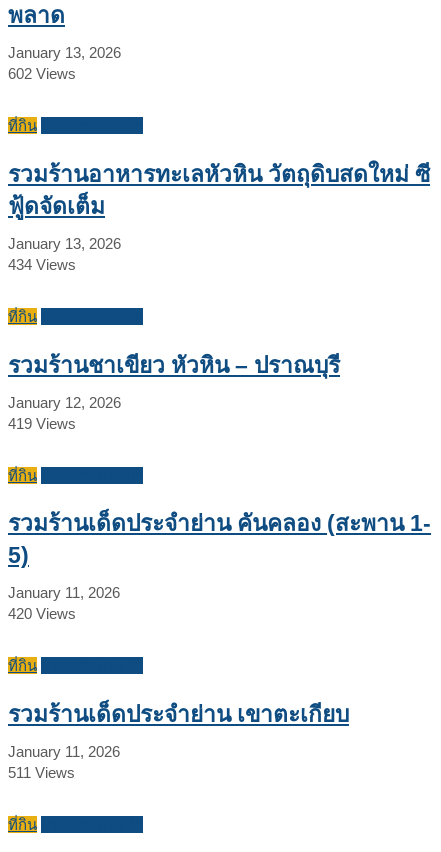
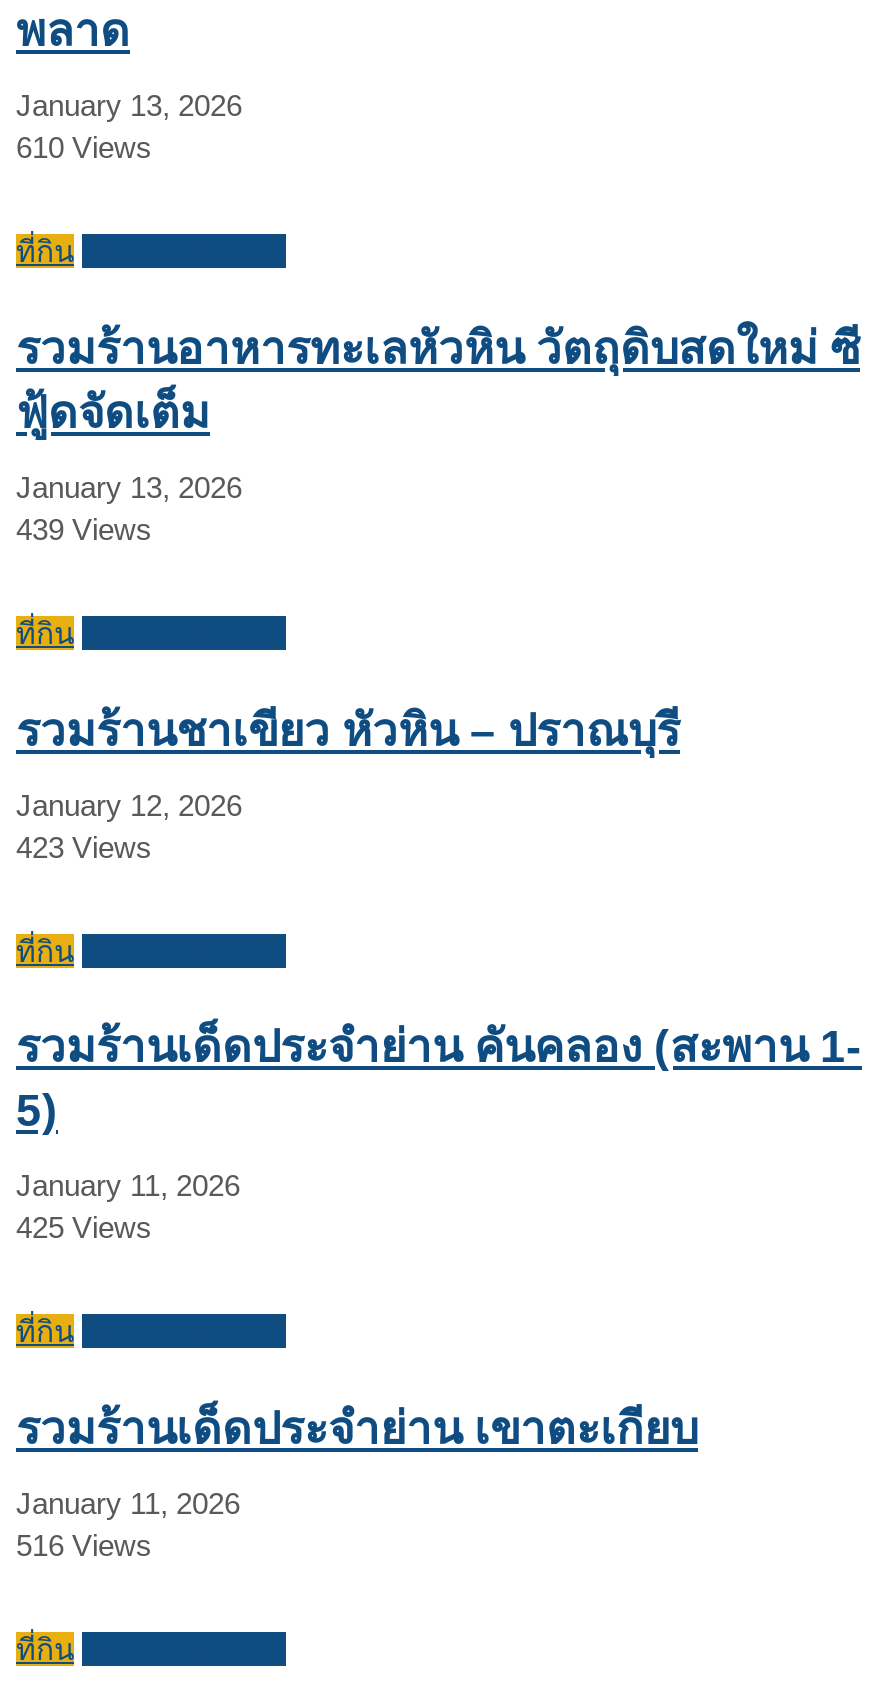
- 602 Views
+ 610 Views

- 434 Views
+ 439 Views

- 419 Views
+ 423 Views

- 420 Views
+ 425 Views

- 511 Views
+ 516 Views
